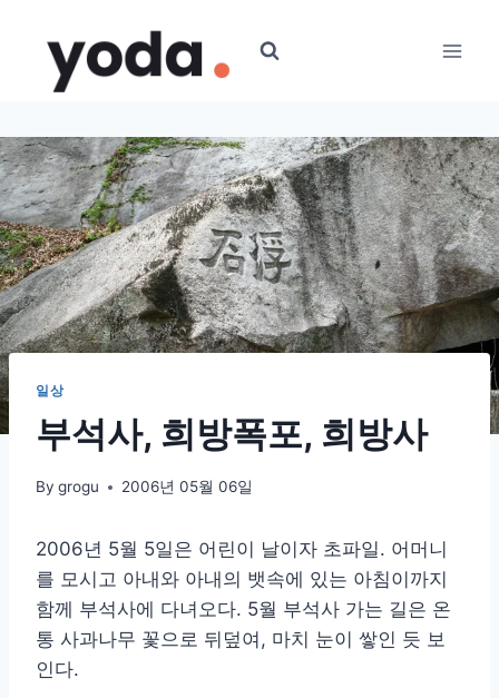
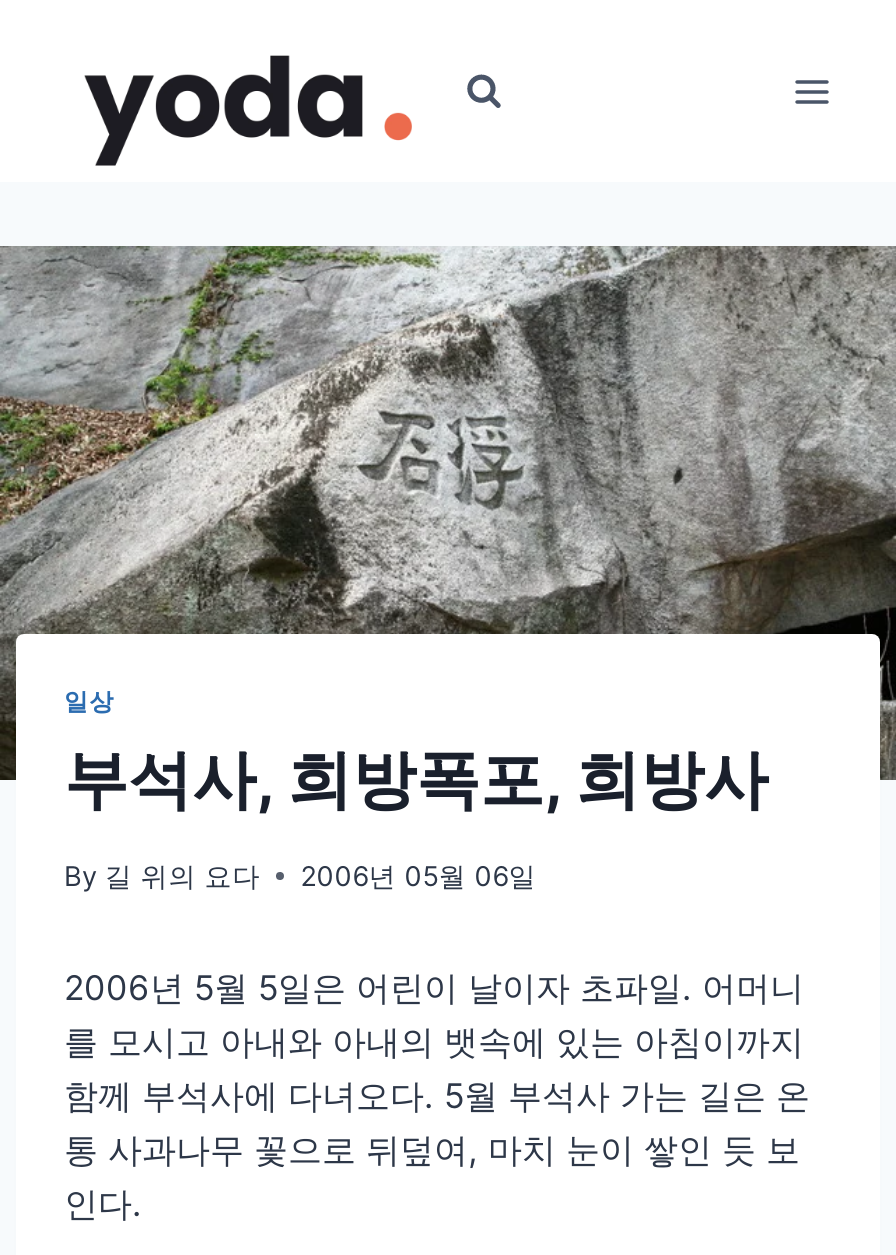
- By grogu
+ By 길 위의 요다
